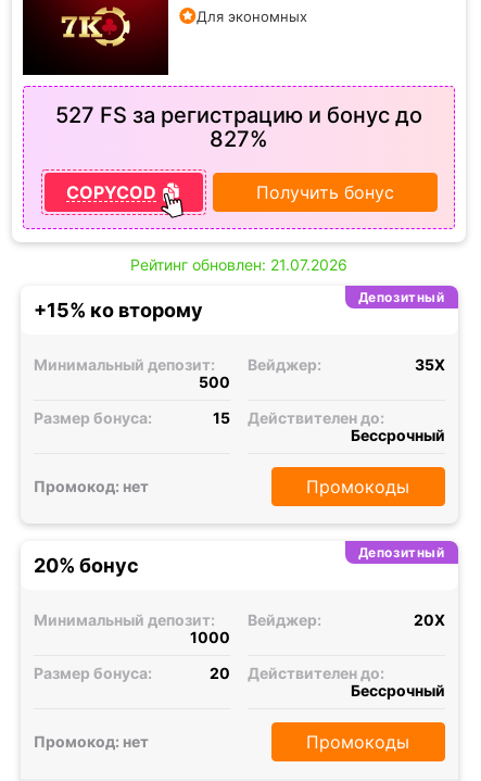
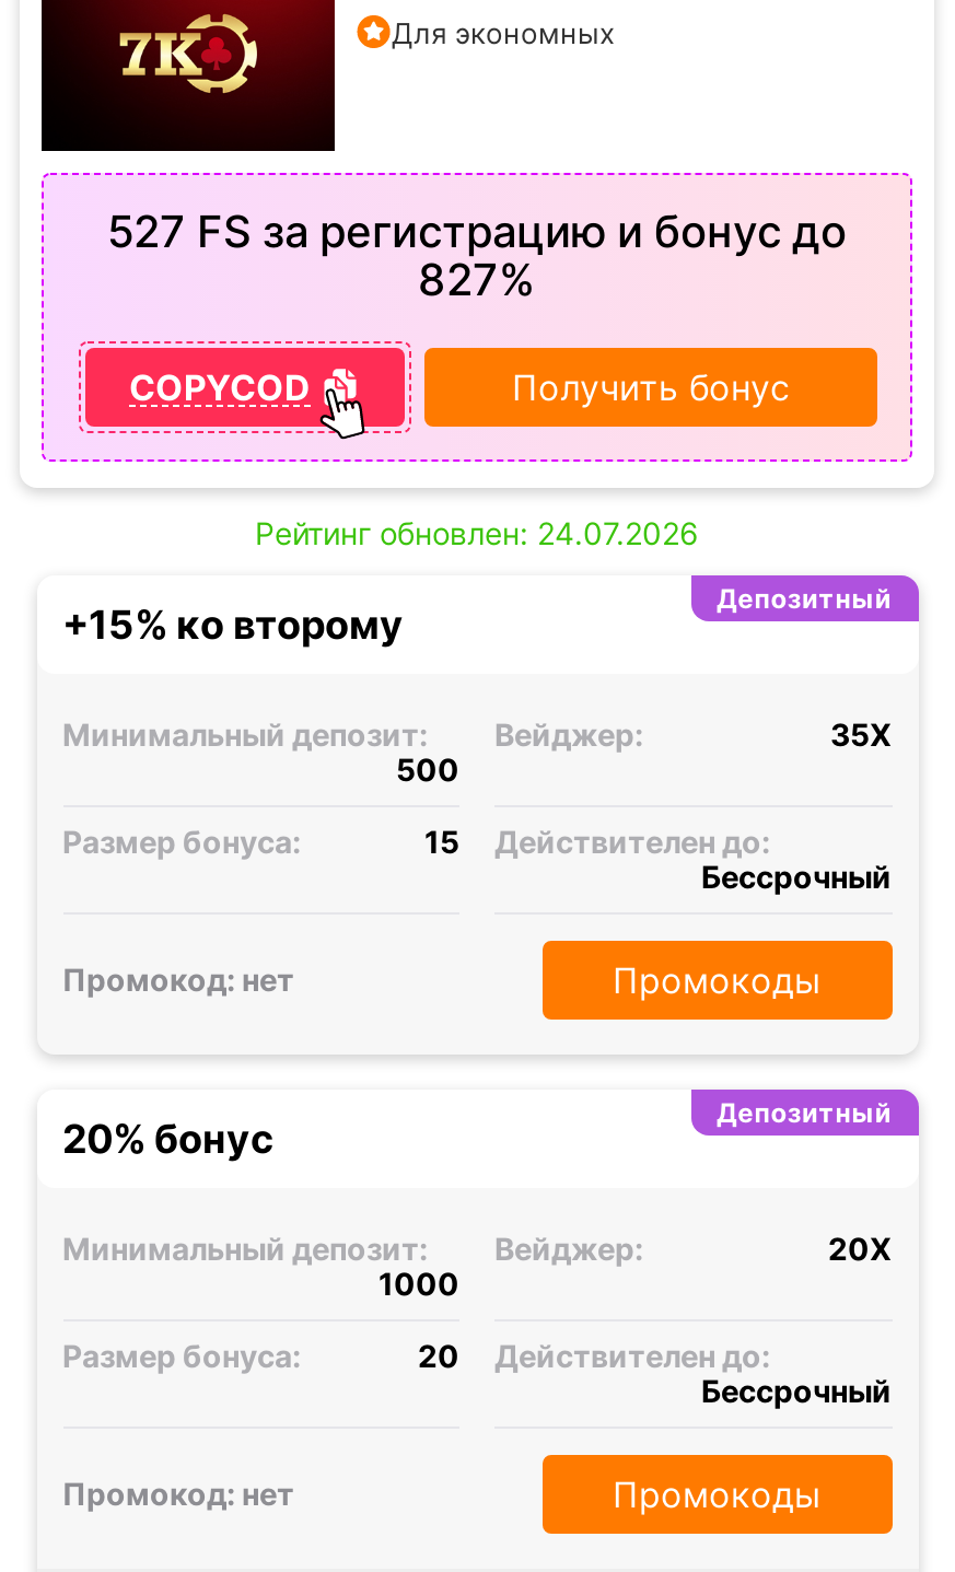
- Рейтинг обновлен: 21.07.2026
+ Рейтинг обновлен: 24.07.2026
